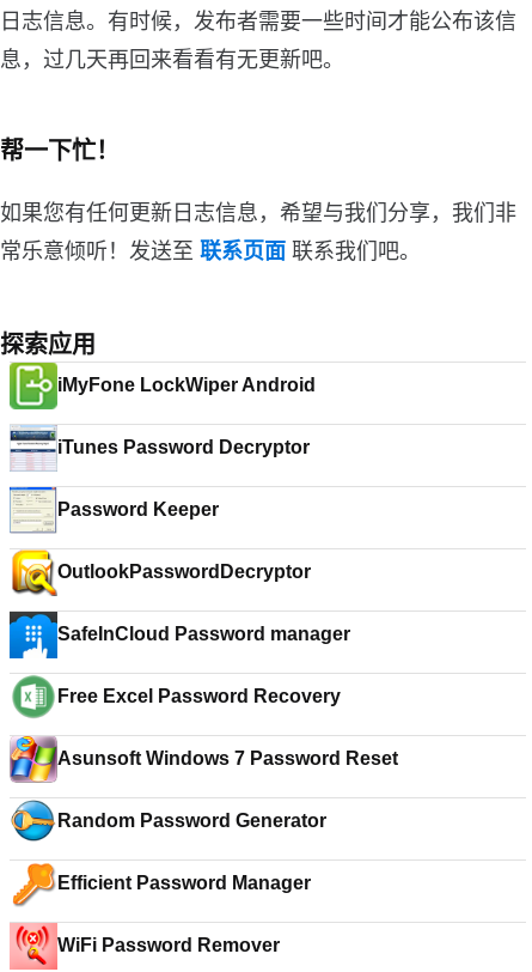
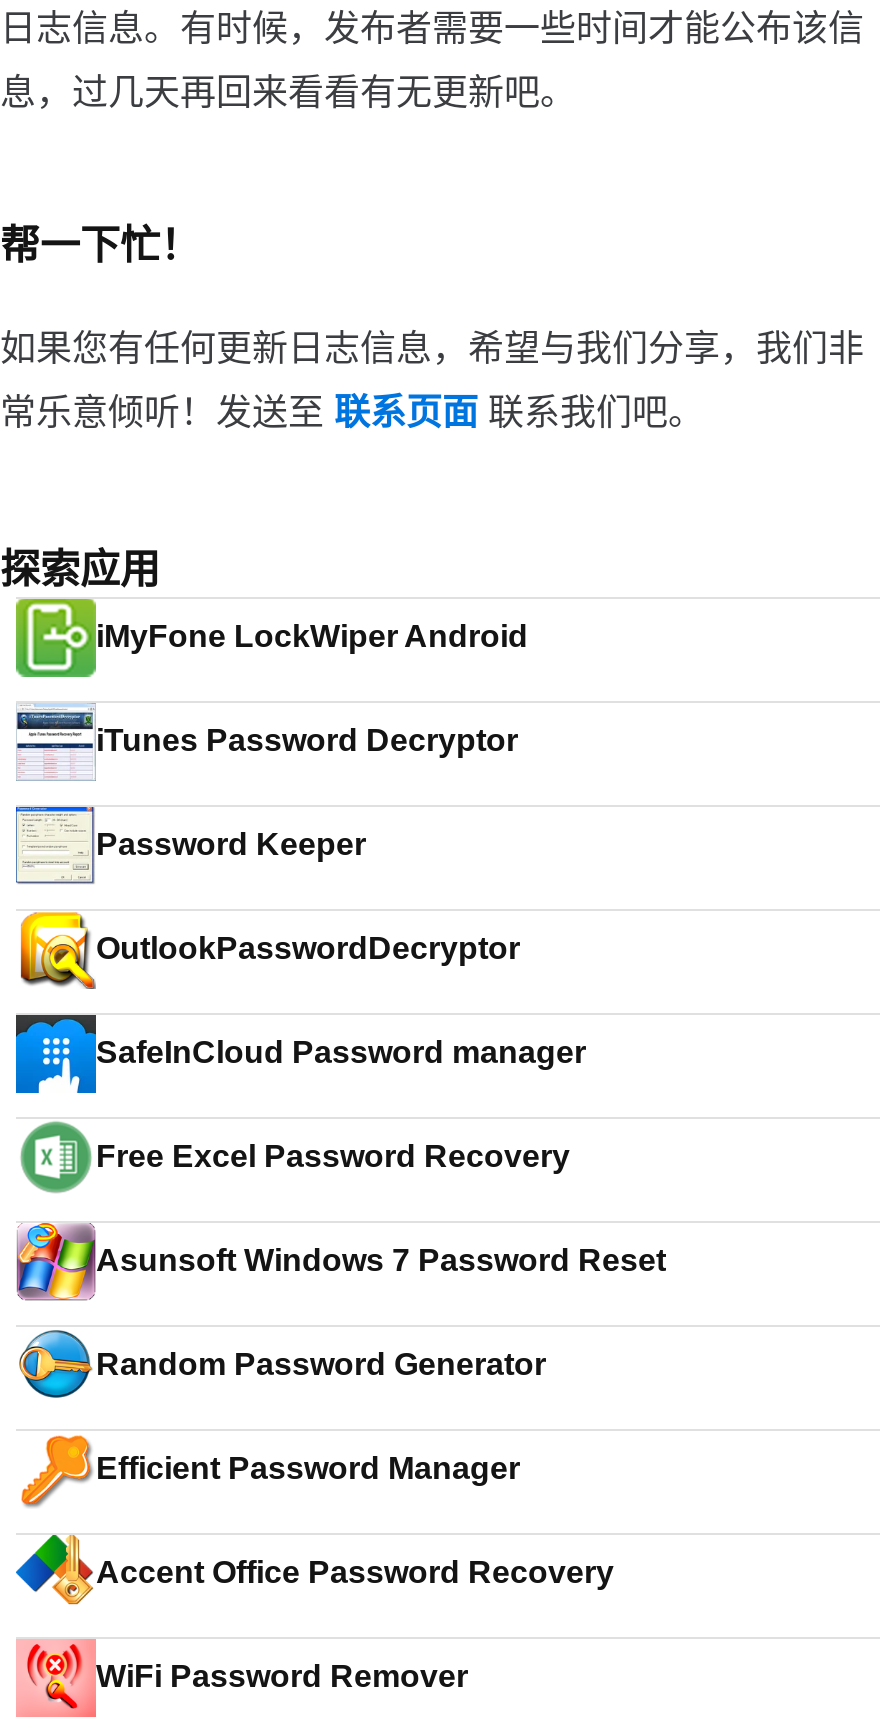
+ [image]
+ Accent Office Password Recovery
